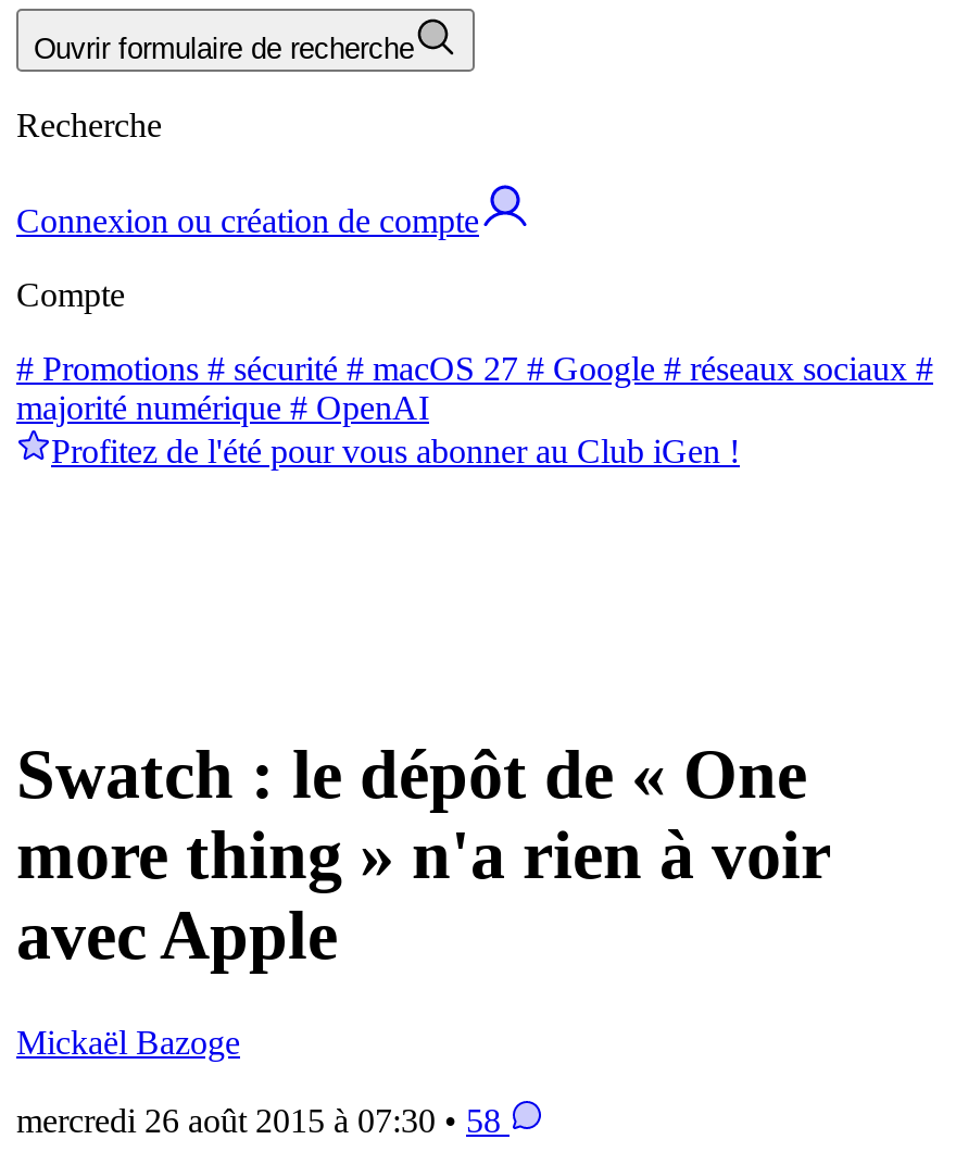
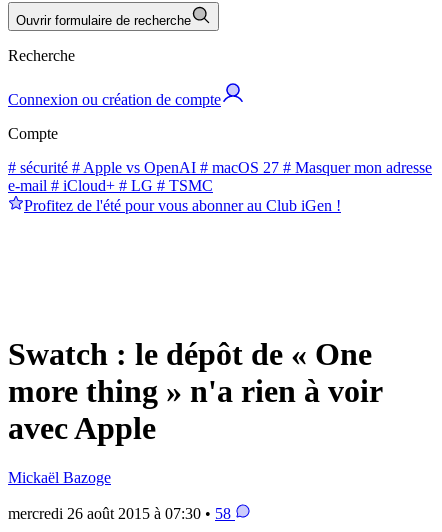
- # Promotions # sécurité # macOS 27 # Google # réseaux sociaux #
- majorité numérique # OpenAI
+ # sécurité # Apple vs OpenAI # macOS 27 # Masquer mon adresse
+ e-mail # iCloud+ # LG # TSMC
